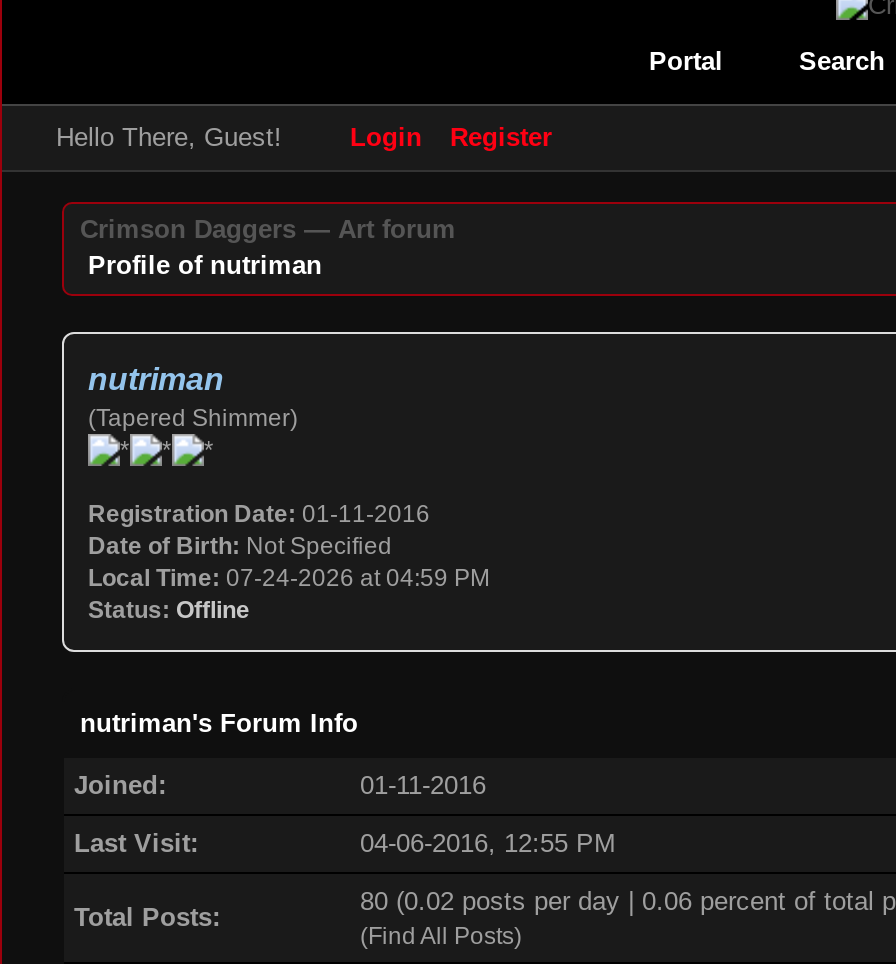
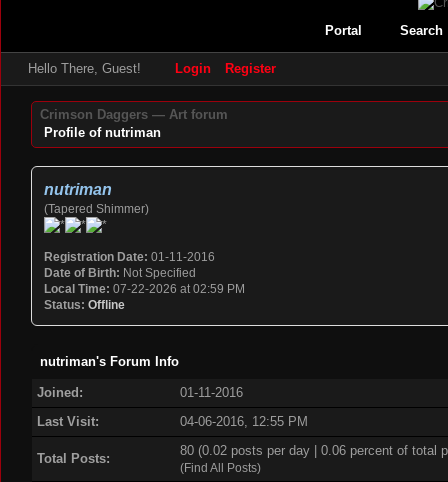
- Local Time: 07-24-2026 at 04:59 PM
+ Local Time: 07-22-2026 at 02:59 PM
